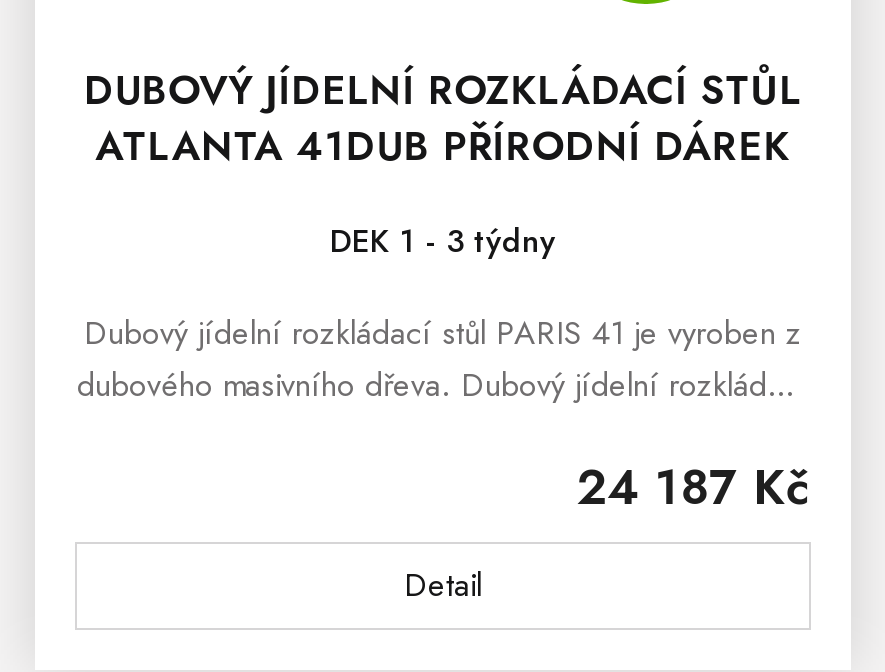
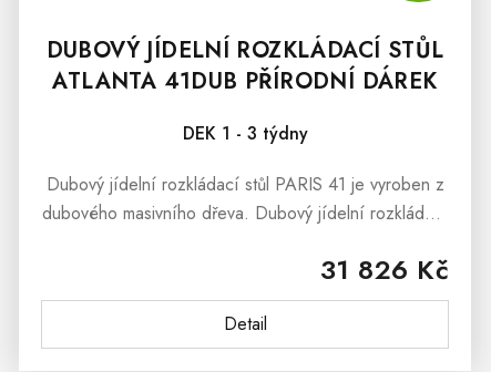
- 24 187 Kč
+ 31 826 Kč
